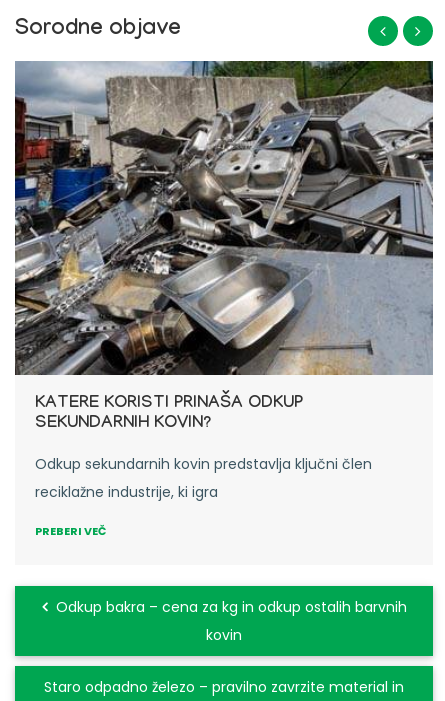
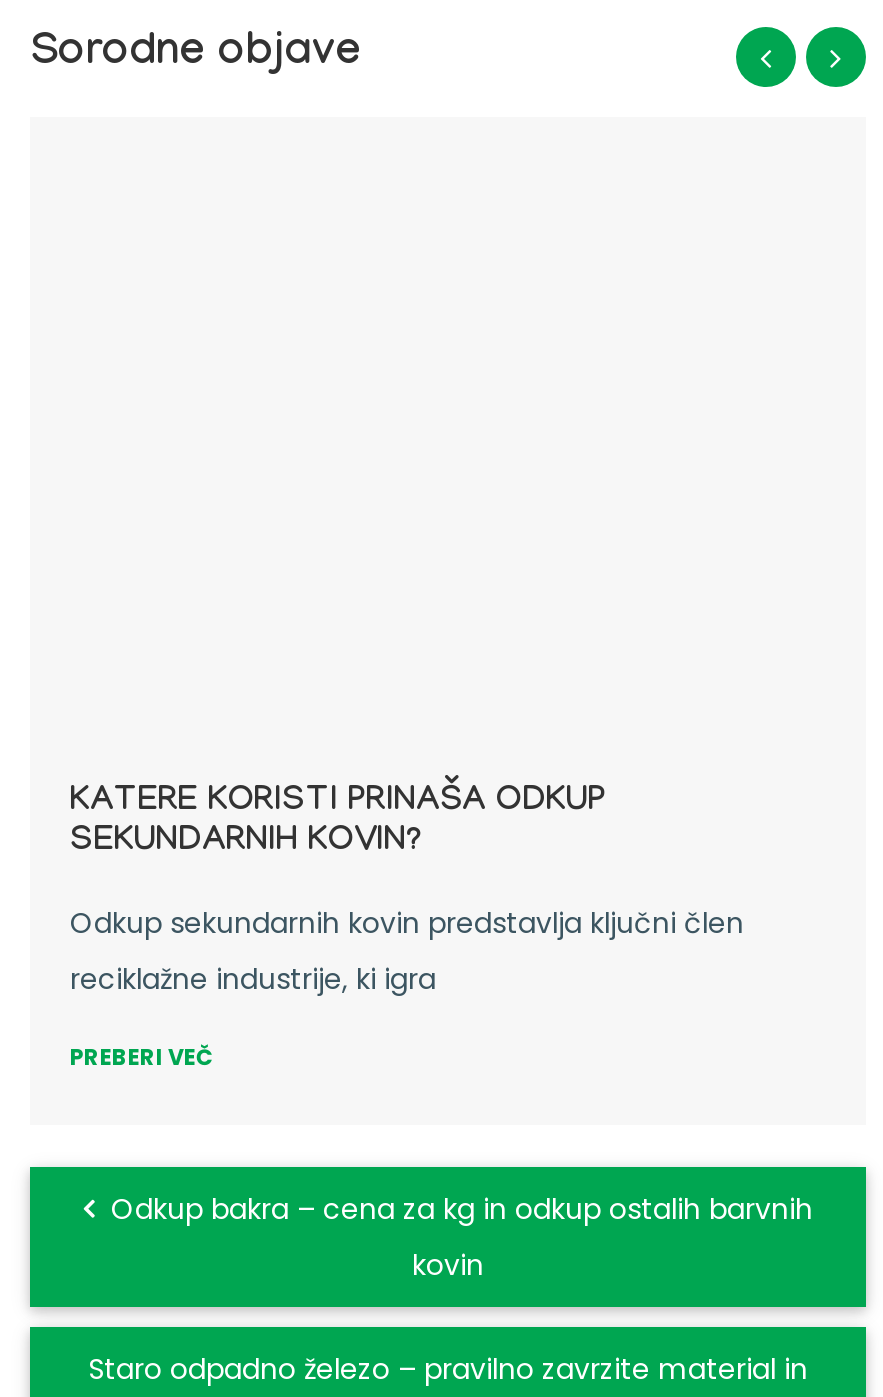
- [image]
